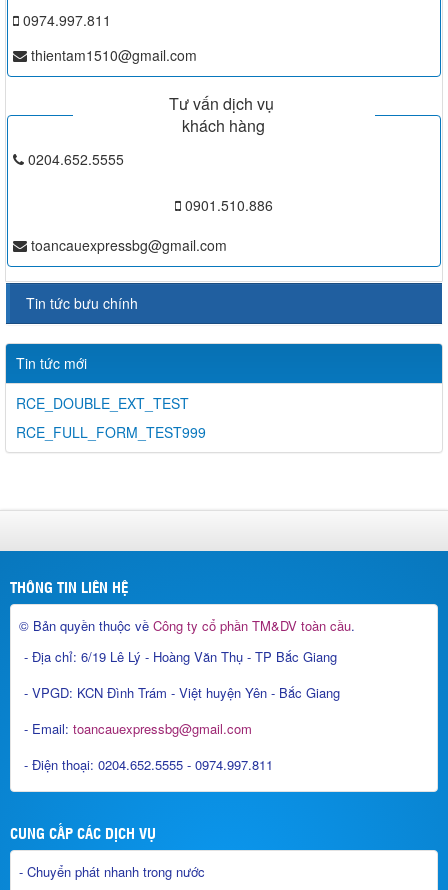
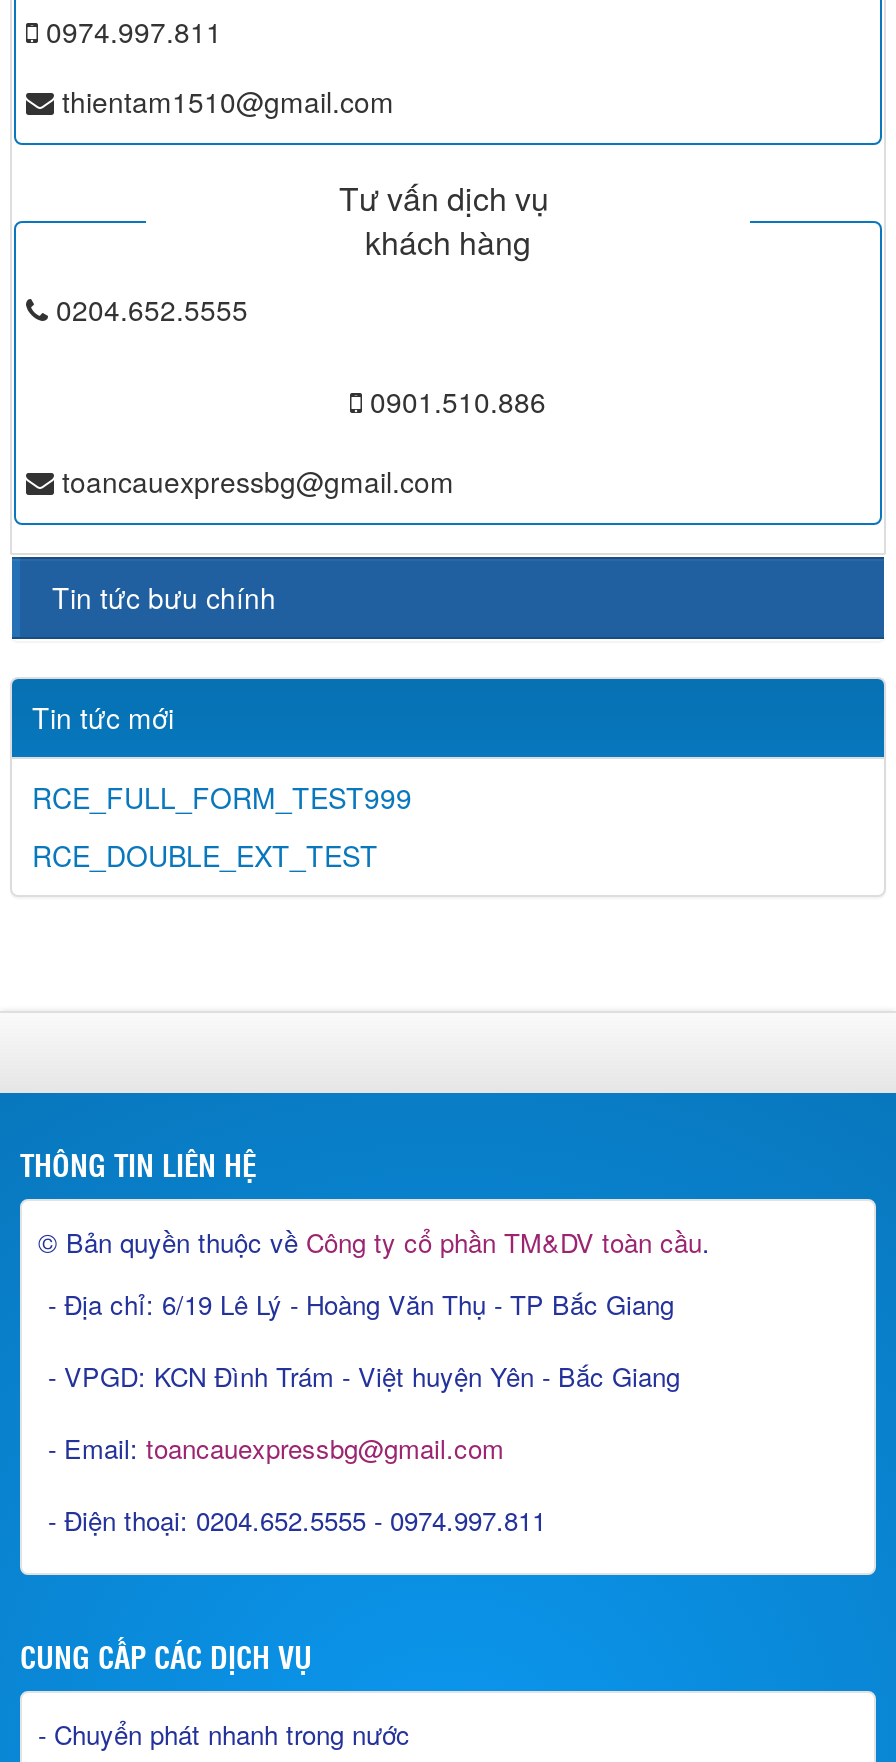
moved down: RCE_DOUBLE_EXT_TEST

moved up: RCE_FULL_FORM_TEST999
